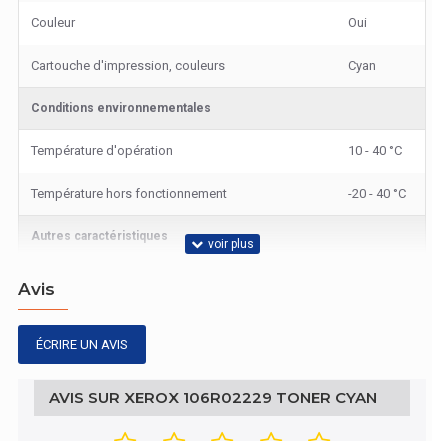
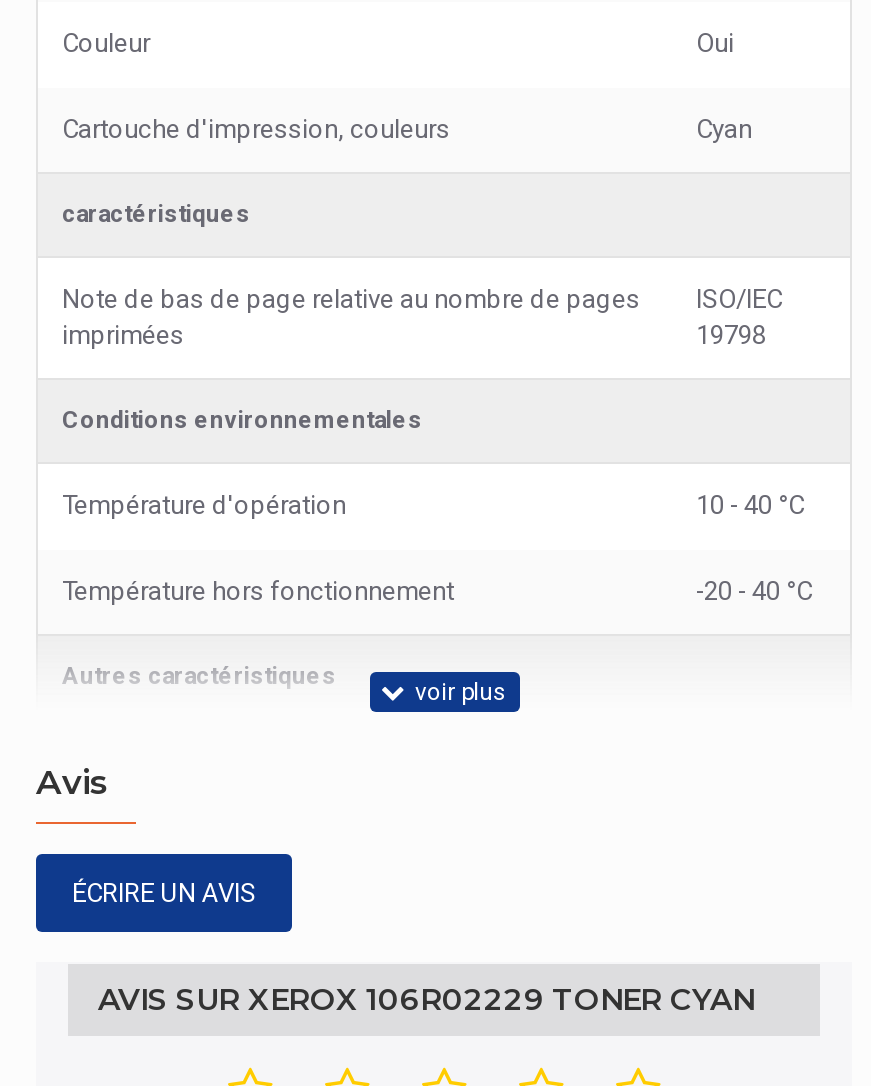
+ caractéristiques
+ Note de bas de page relative au nombre de pages
+ imprimées

+ ISO/IEC
+ 19798
